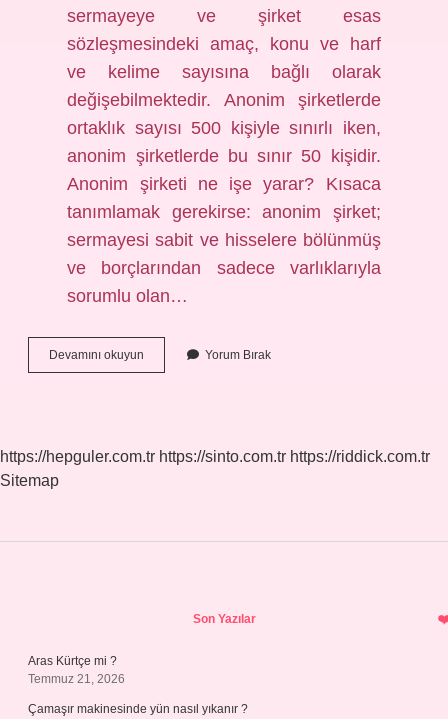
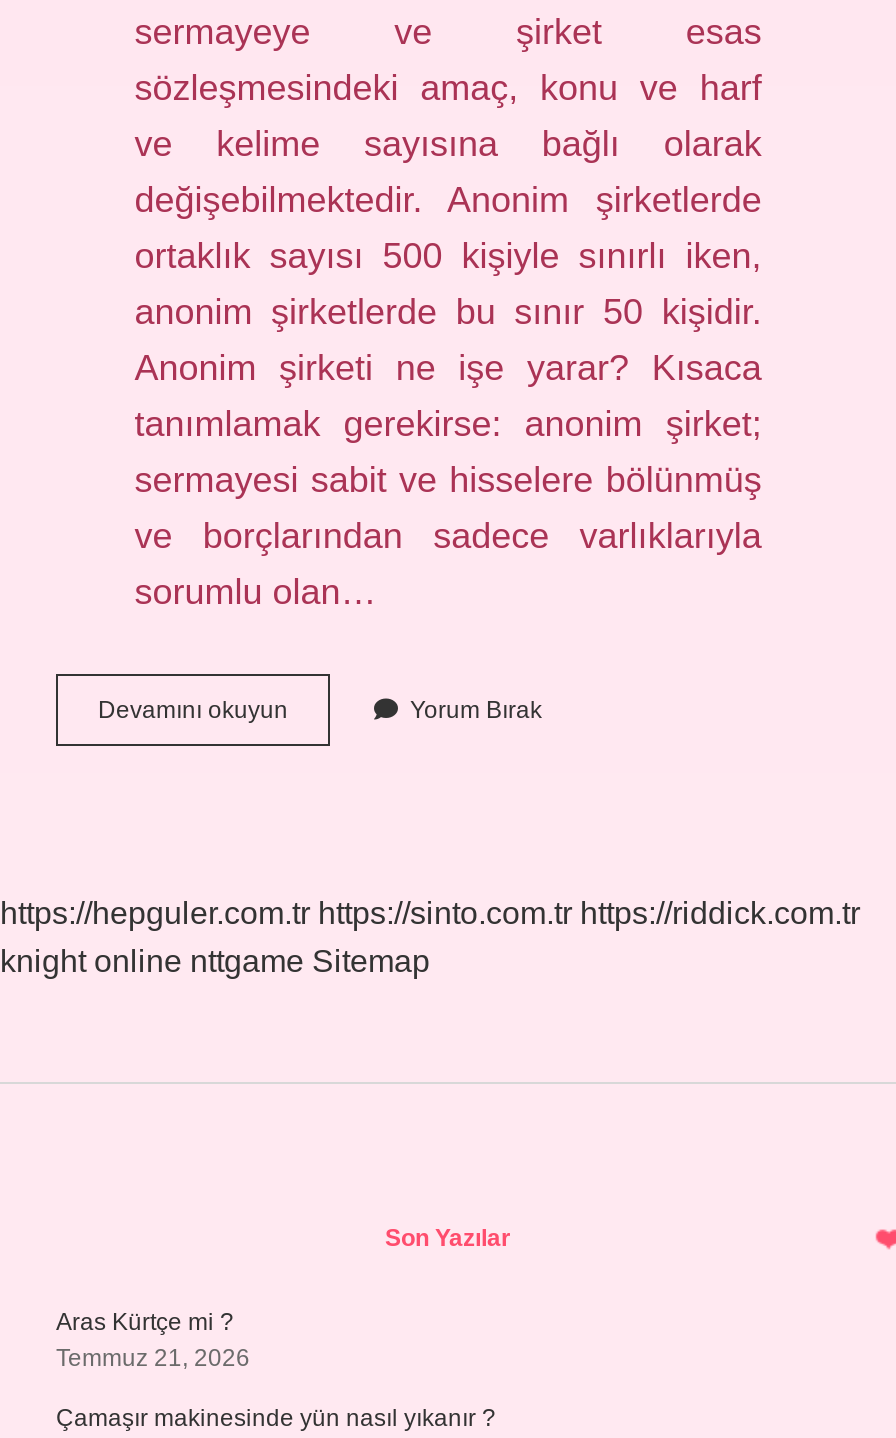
- Sitemap
+ knight online nttgame Sitemap
